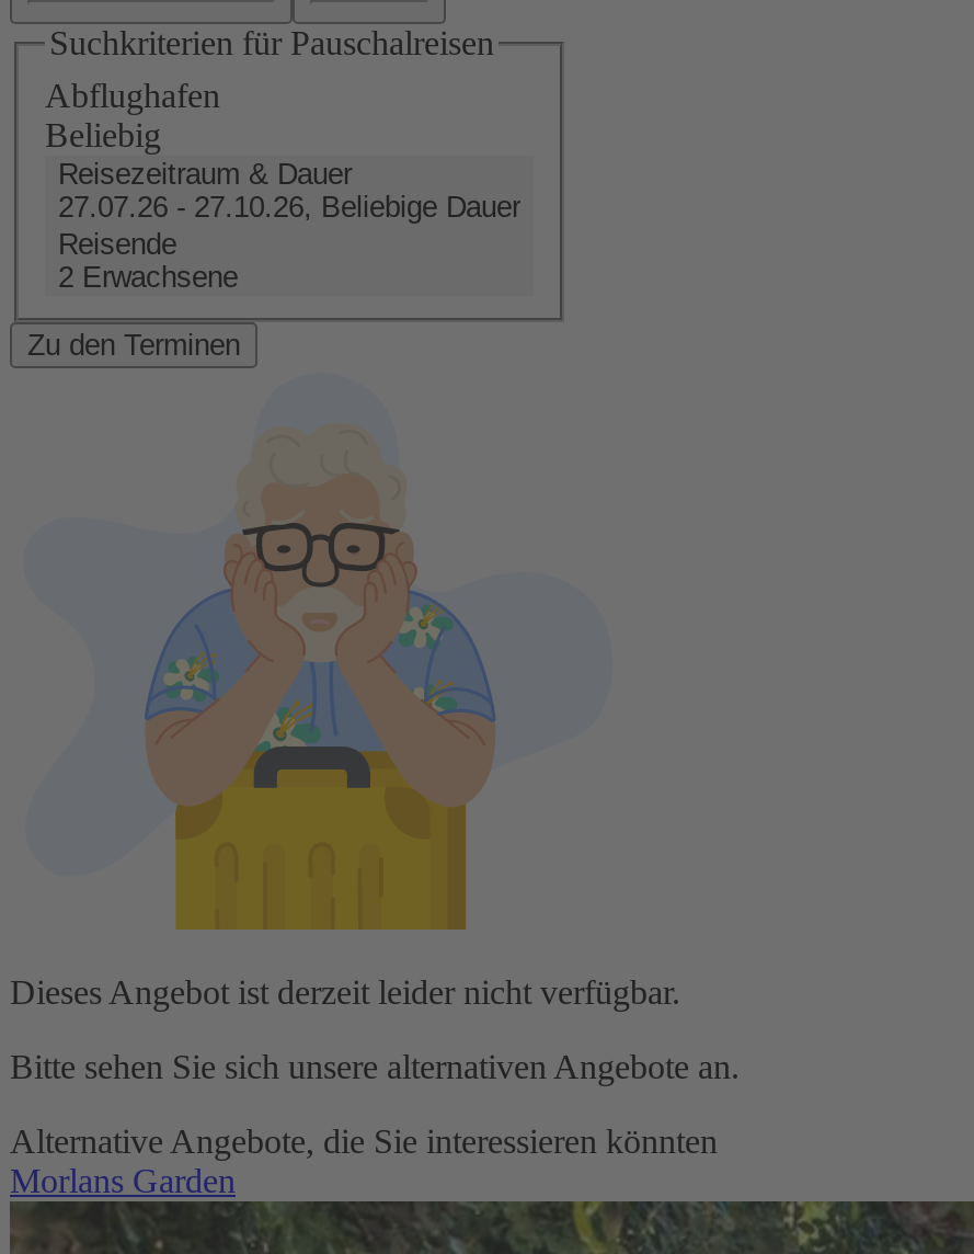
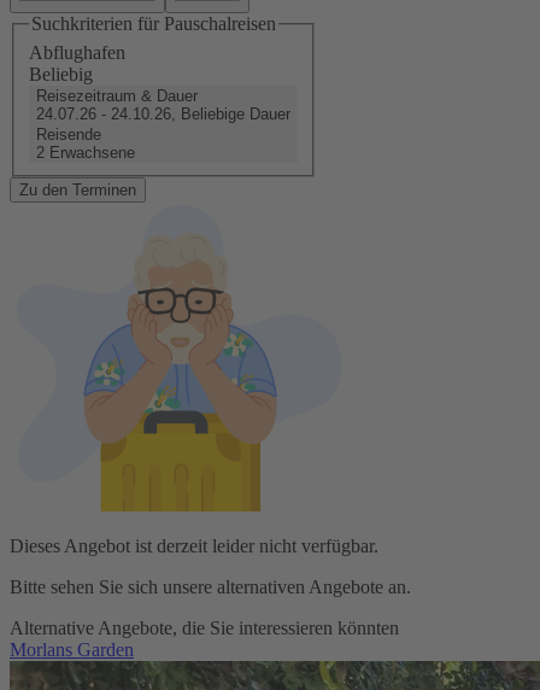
- 27.07.26 - 27.10.26, Beliebige Dauer
+ 24.07.26 - 24.10.26, Beliebige Dauer
